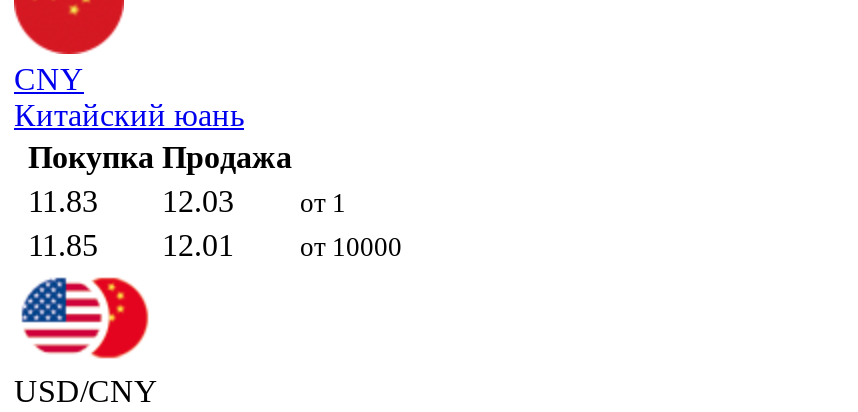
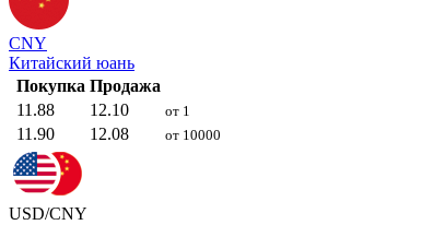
- 11.83
+ 11.88

- 12.03
+ 12.10

- 11.85
+ 11.90

- 12.01
+ 12.08
